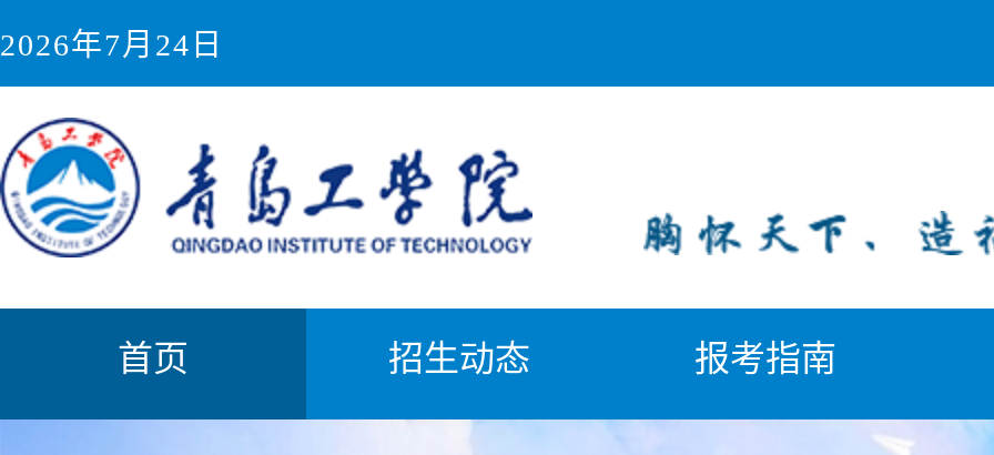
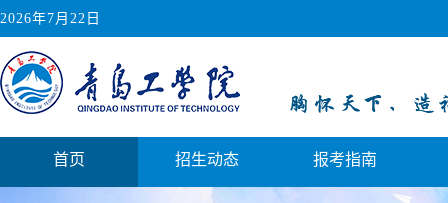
- 2026年7月24日
+ 2026年7月22日
